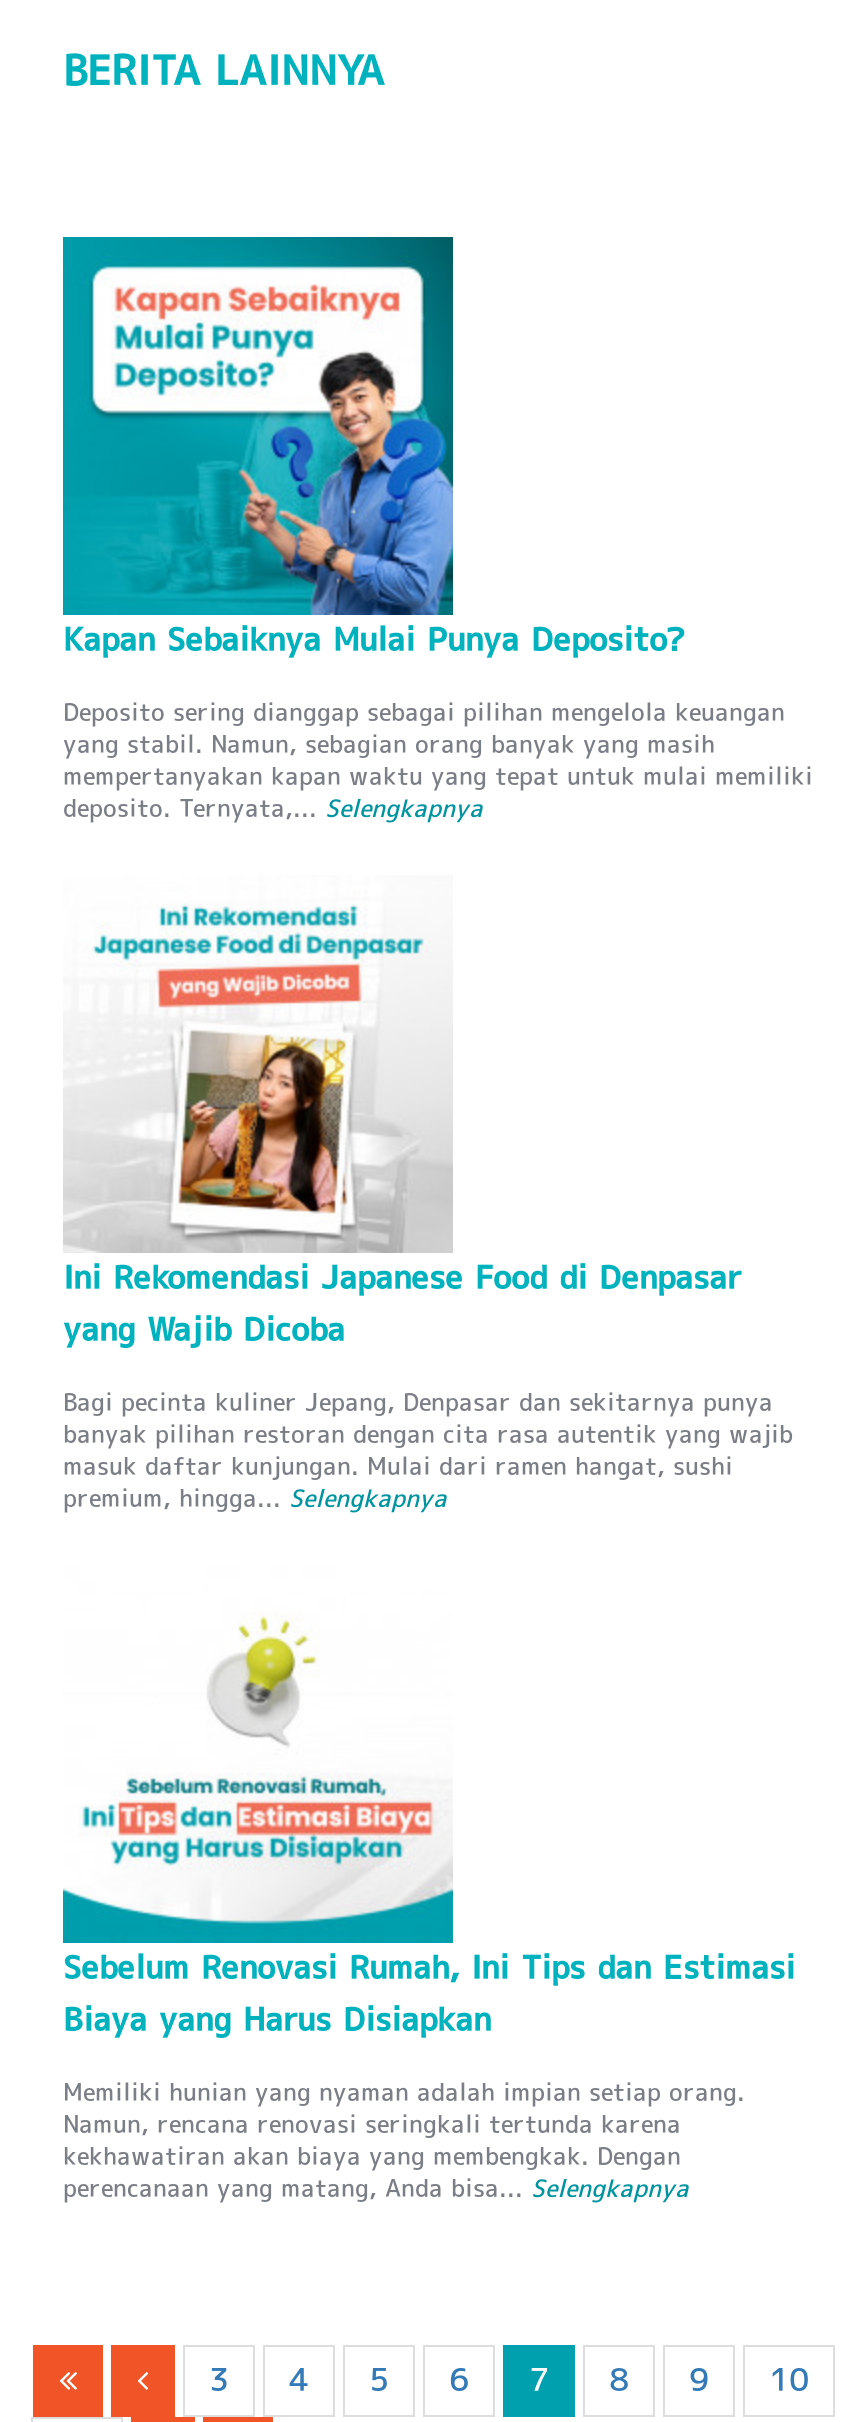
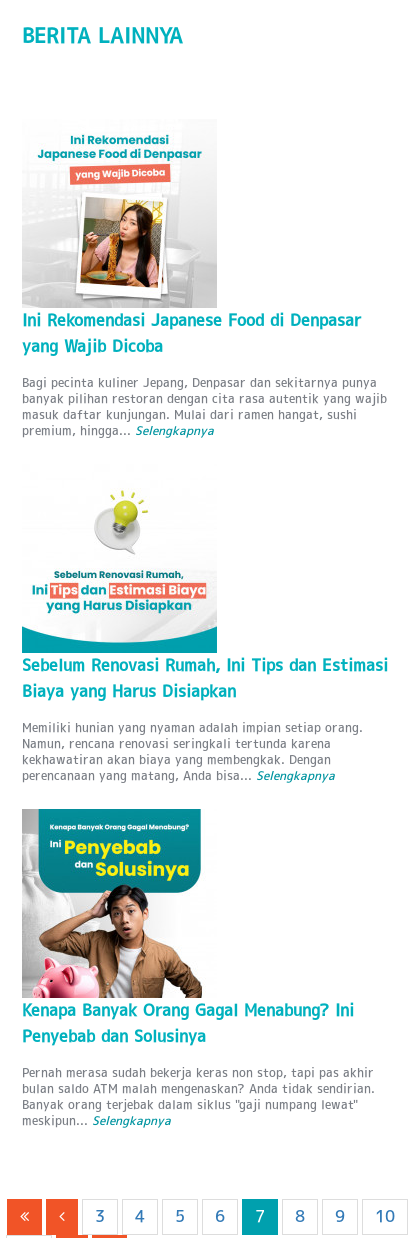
- [image]
- Kapan Sebaiknya Mulai Punya Deposito?
- Deposito sering dianggap sebagai pilihan mengelola keuangan
- yang stabil. Namun, sebagian orang banyak yang masih
- mempertanyakan kapan waktu yang tepat untuk mulai memiliki
- deposito. Ternyata,... Selengkapnya

moved up: [image] | Ini Rekomendasi Japanese Food di Denpasar | yang Wajib Dicoba | ... | kekhawatiran akan biaya yang membengkak. Dengan | perencanaan yang matang, Anda bisa... Selengkapnya

+ [image]
+ Kenapa Banyak Orang Gagal Menabung? Ini
+ Penyebab dan Solusinya
+ Pernah merasa sudah bekerja keras non stop, tapi pas akhir
+ bulan saldo ATM malah mengenaskan? Anda tidak sendirian.
+ Banyak orang terjebak dalam siklus "gaji numpang lewat"
+ meskipun... Selengkapnya
